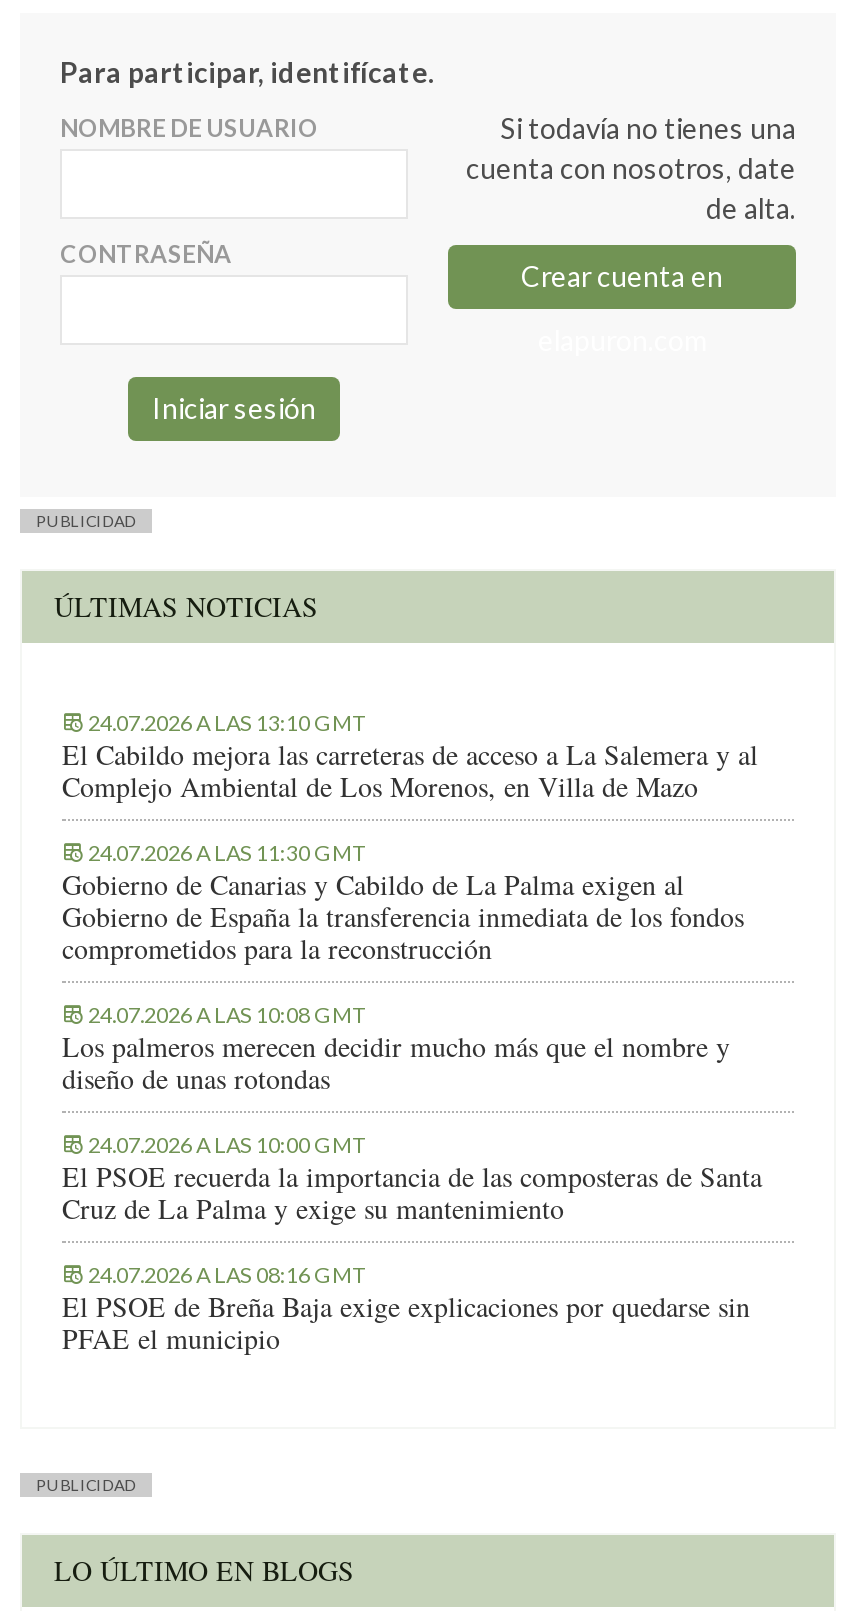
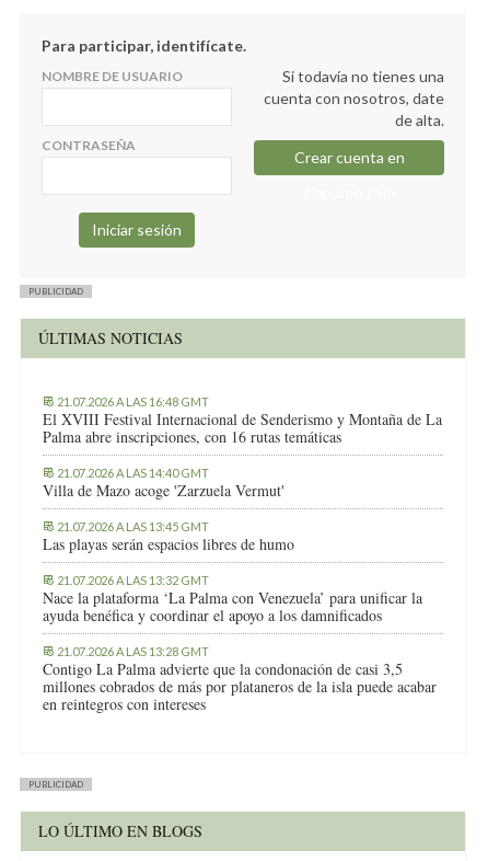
- 24.07.2026 A LAS 13:10 GMT
- El Cabildo mejora las carreteras de acceso a La Salemera y al
- Complejo Ambiental de Los Morenos, en Villa de Mazo
+ 21.07.2026 A LAS 16:48 GMT
+ El XVIII Festival Internacional de Senderismo y Montaña de La
+ Palma abre inscripciones, con 16 rutas temáticas

- 24.07.2026 A LAS 11:30 GMT
- Gobierno de Canarias y Cabildo de La Palma exigen al
- Gobierno de España la transferencia inmediata de los fondos
- comprometidos para la reconstrucción
+ 21.07.2026 A LAS 14:40 GMT
+ Villa de Mazo acoge 'Zarzuela Vermut'

- 24.07.2026 A LAS 10:08 GMT
- Los palmeros merecen decidir mucho más que el nombre y
- diseño de unas rotondas
+ 21.07.2026 A LAS 13:45 GMT
+ Las playas serán espacios libres de humo

- 24.07.2026 A LAS 10:00 GMT
- El PSOE recuerda la importancia de las composteras de Santa
- Cruz de La Palma y exige su mantenimiento
+ 21.07.2026 A LAS 13:32 GMT
+ Nace la plataforma ‘La Palma con Venezuela’ para unificar la
+ ayuda benéfica y coordinar el apoyo a los damnificados

- 24.07.2026 A LAS 08:16 GMT
- El PSOE de Breña Baja exige explicaciones por quedarse sin
- PFAE el municipio
+ 21.07.2026 A LAS 13:28 GMT
+ Contigo La Palma advierte que la condonación de casi 3,5
+ millones cobrados de más por plataneros de la isla puede acabar
+ en reintegros con intereses
